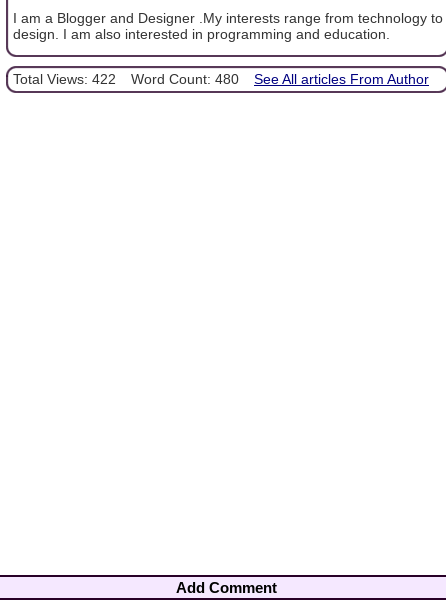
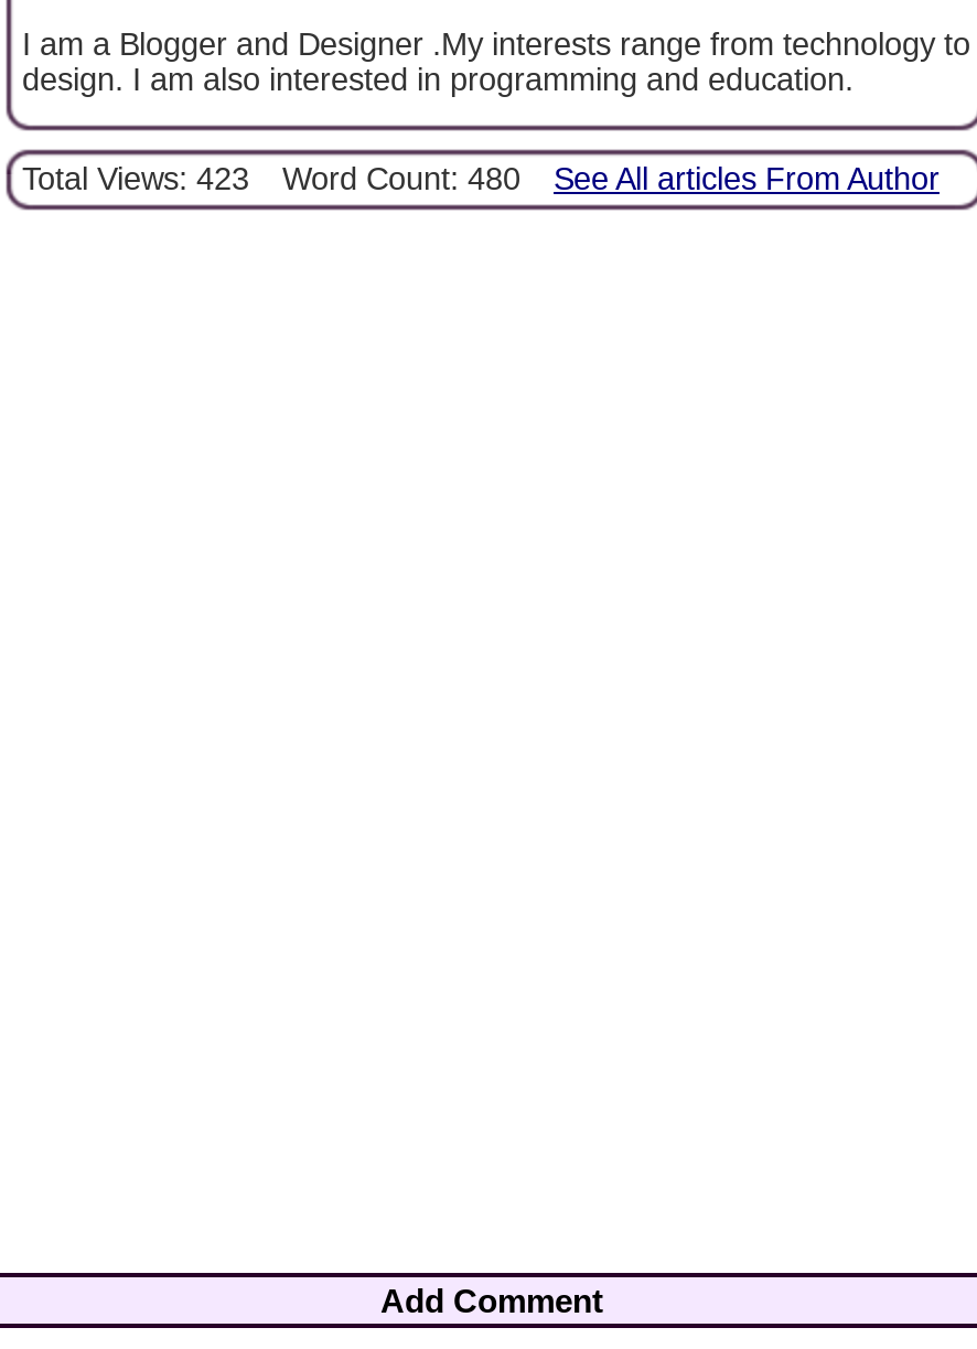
- Total Views: 422 Word Count: 480 See All articles From Author
+ Total Views: 423 Word Count: 480 See All articles From Author
